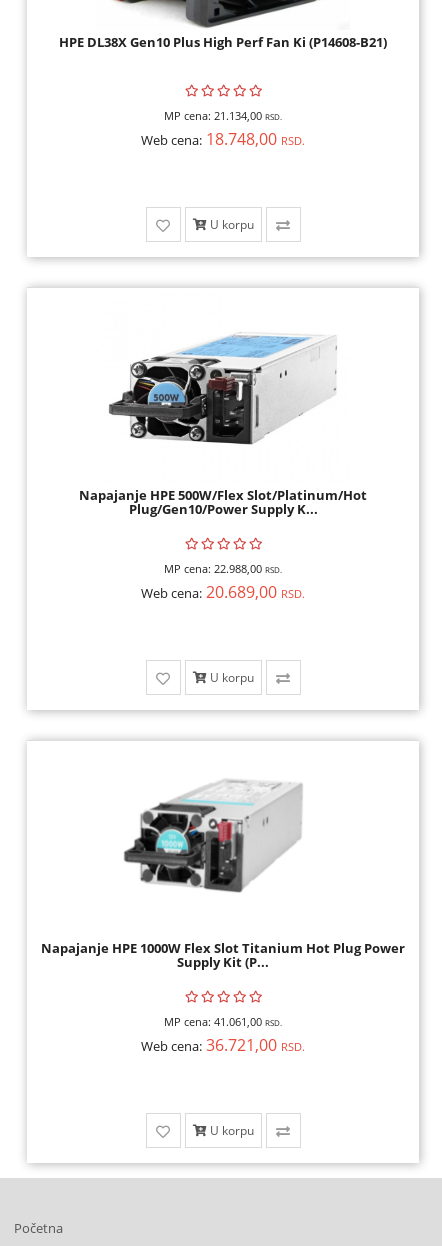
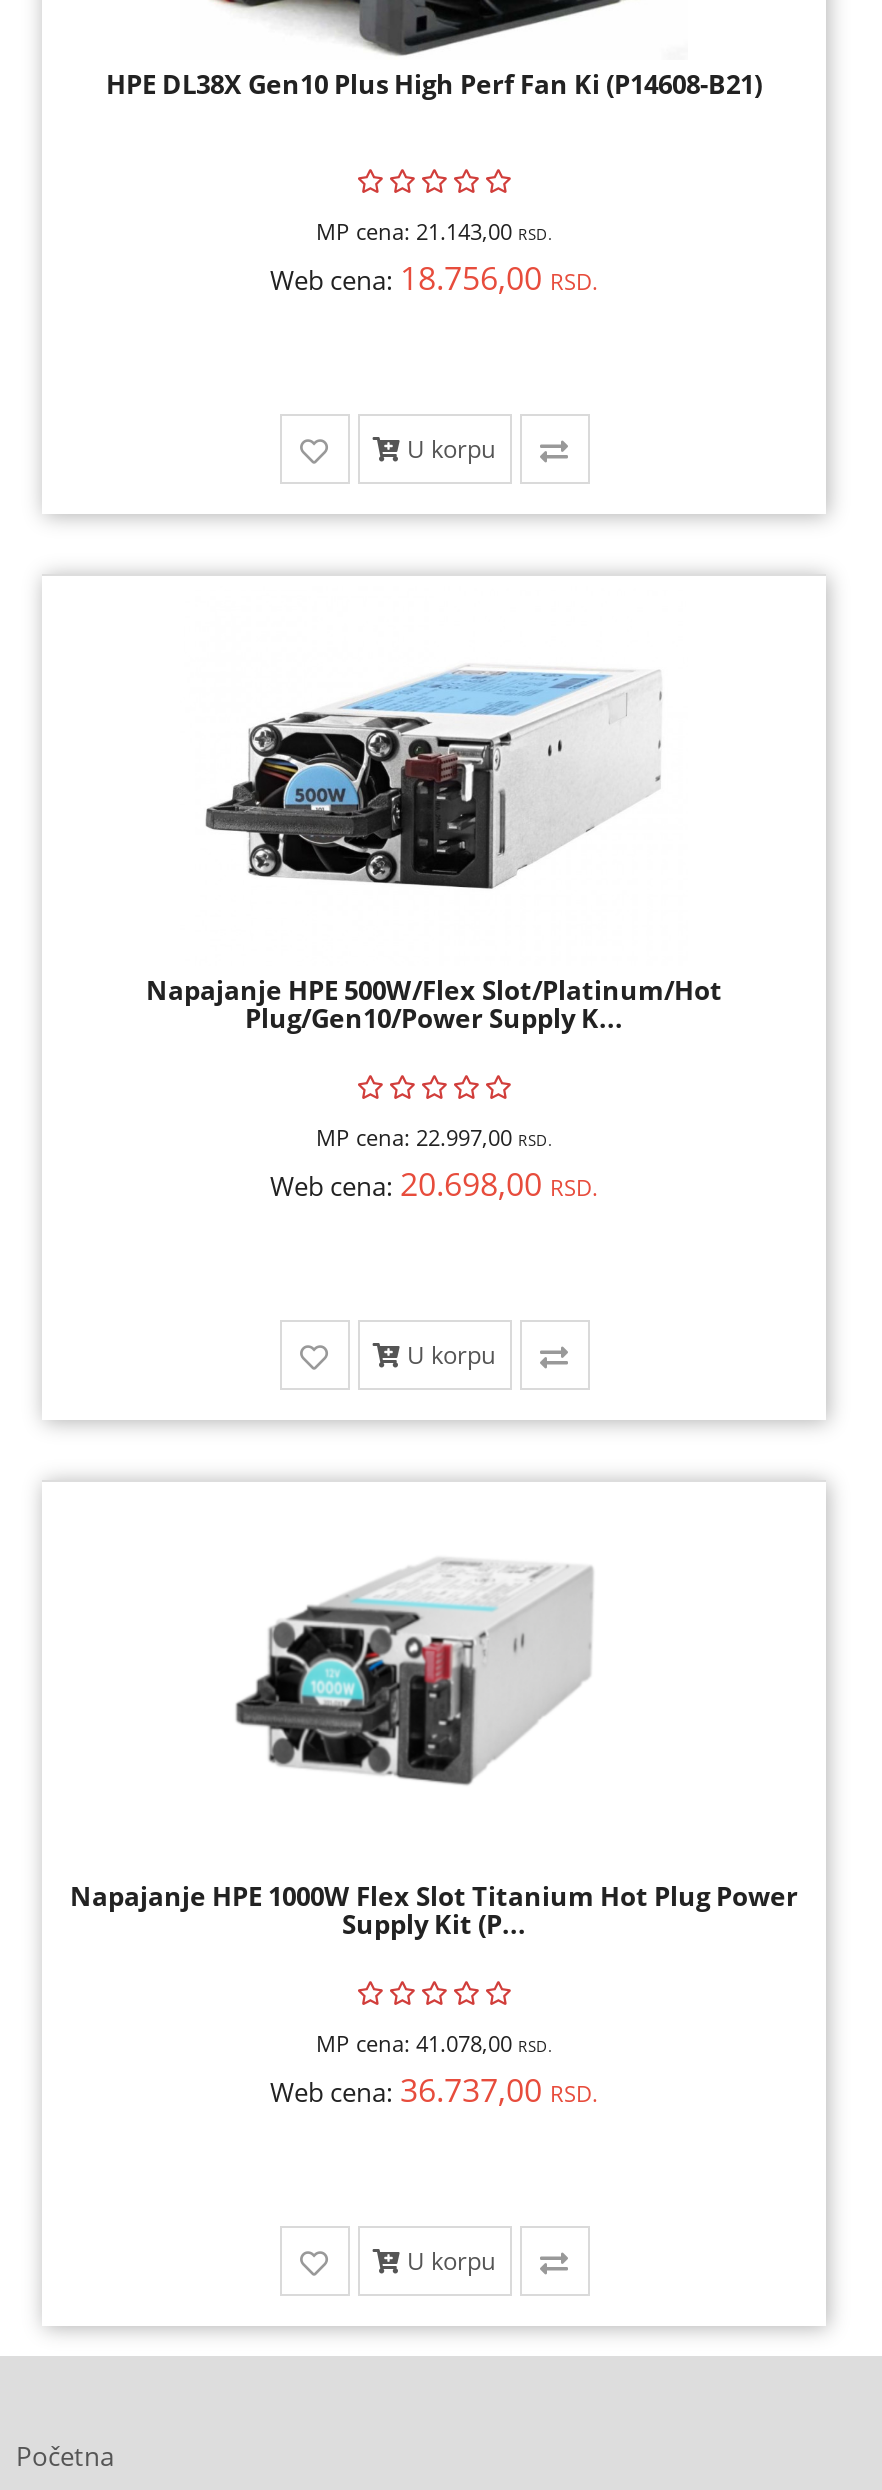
- MP cena: 21.134,00 RSD.
+ MP cena: 21.143,00 RSD.

- Web cena: 18.748,00 RSD.
+ Web cena: 18.756,00 RSD.

- MP cena: 22.988,00 RSD.
+ MP cena: 22.997,00 RSD.

- Web cena: 20.689,00 RSD.
+ Web cena: 20.698,00 RSD.

- MP cena: 41.061,00 RSD.
+ MP cena: 41.078,00 RSD.

- Web cena: 36.721,00 RSD.
+ Web cena: 36.737,00 RSD.
